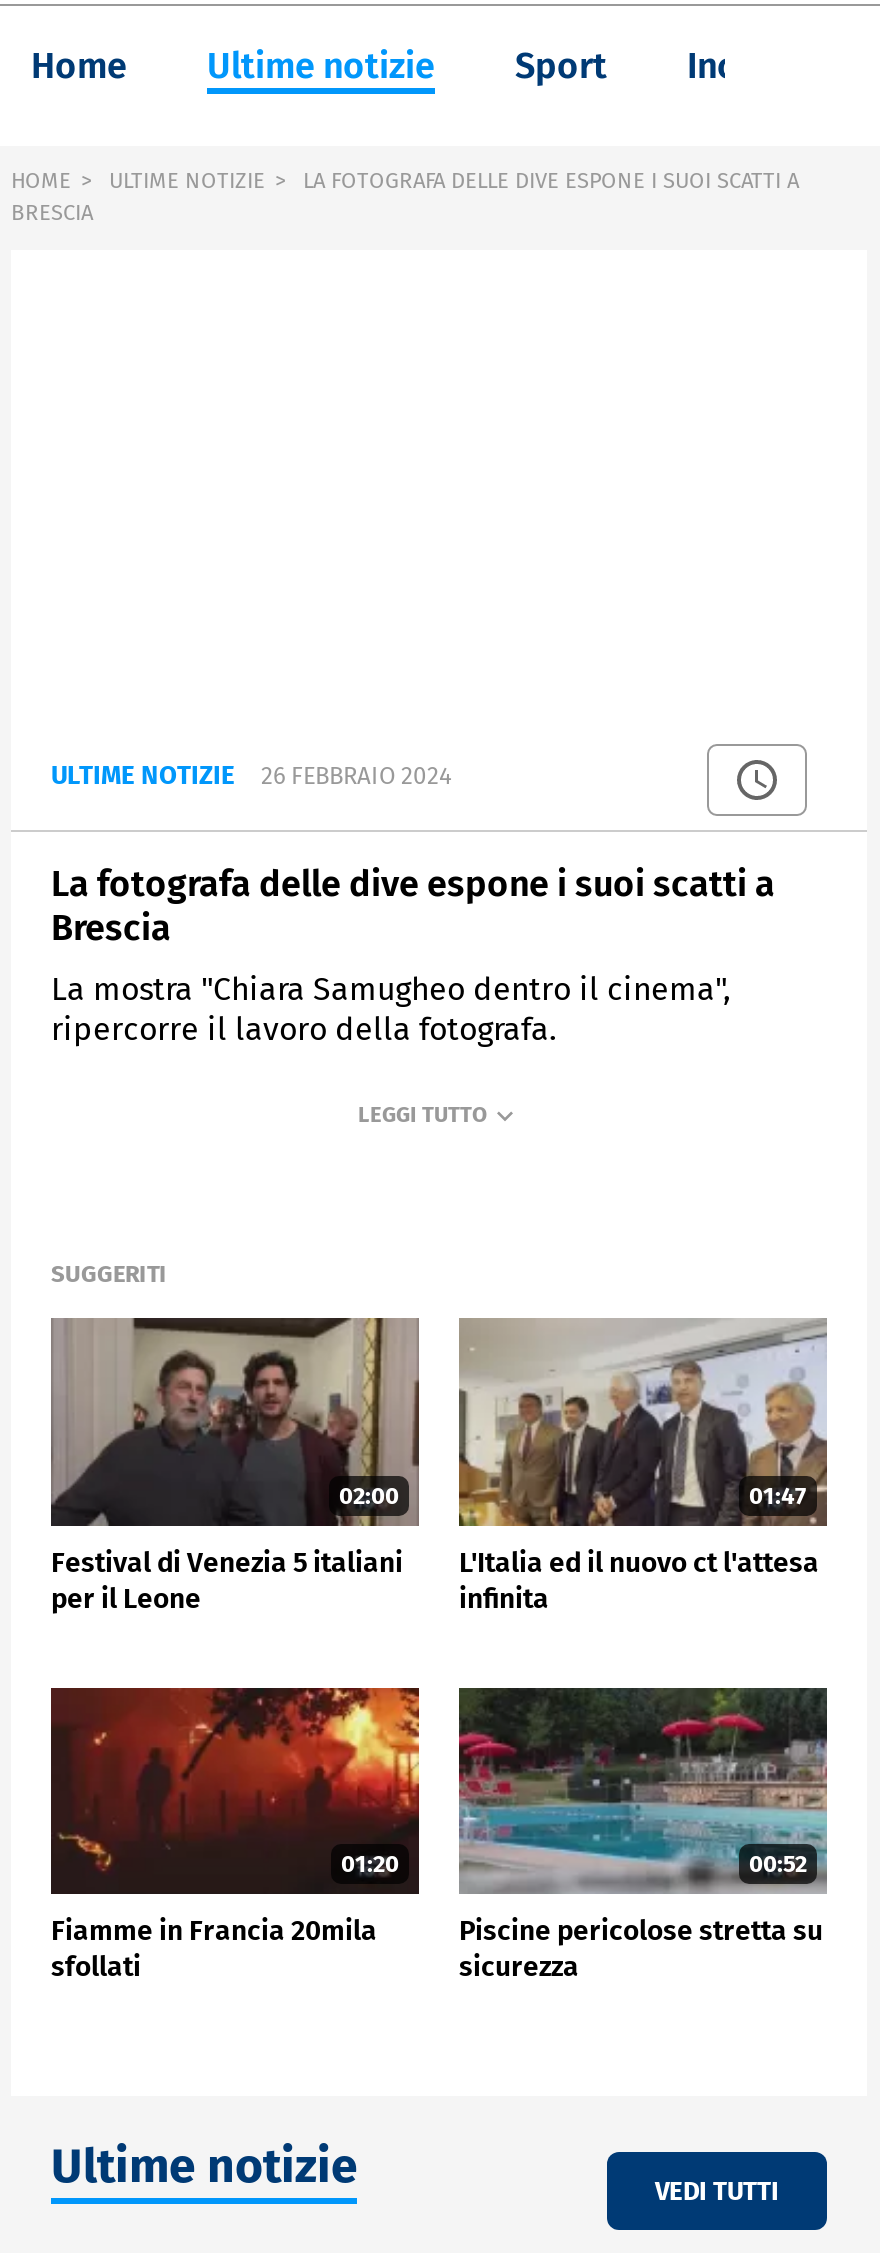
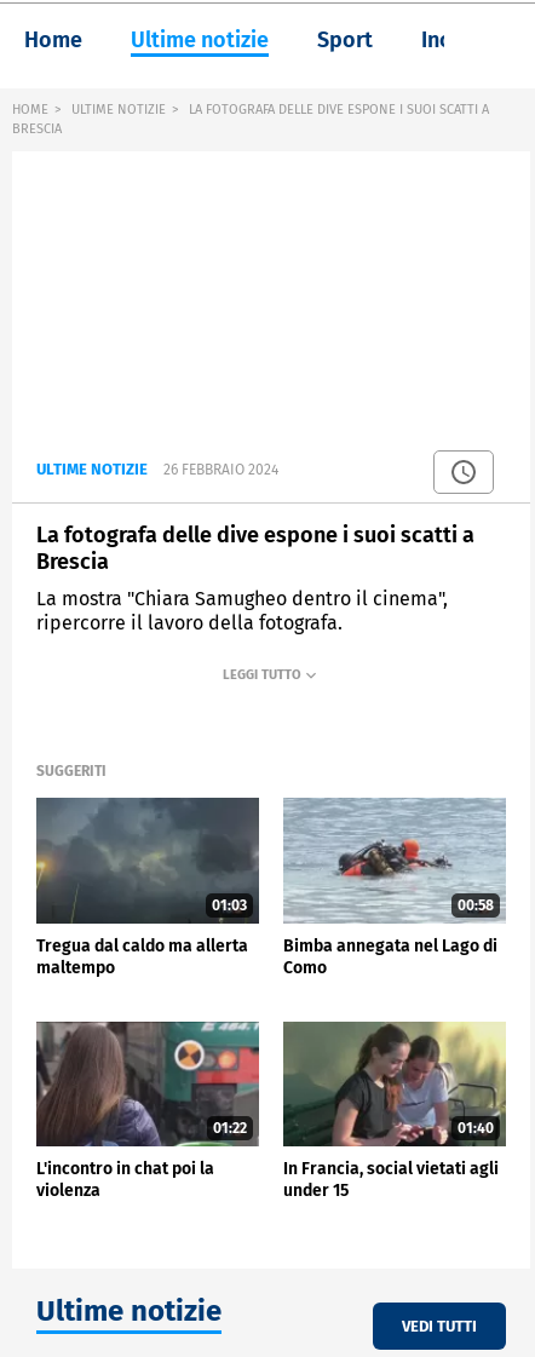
- [image]
- 02:00
+ [image]
+ 01:03

- [image]
- 01:47
+ [image]
+ 00:58

- Festival di Venezia 5 italiani
- per il Leone
+ Tregua dal caldo ma allerta
+ maltempo

- L'Italia ed il nuovo ct l'attesa
- infinita
+ Bimba annegata nel Lago di
+ Como

- [image]
- 01:20
+ [image]
+ 01:22

- [image]
- 00:52
+ [image]
+ 01:40

- Fiamme in Francia 20mila
- sfollati
+ L'incontro in chat poi la
+ violenza

- Piscine pericolose stretta su
- sicurezza
+ In Francia, social vietati agli
+ under 15
